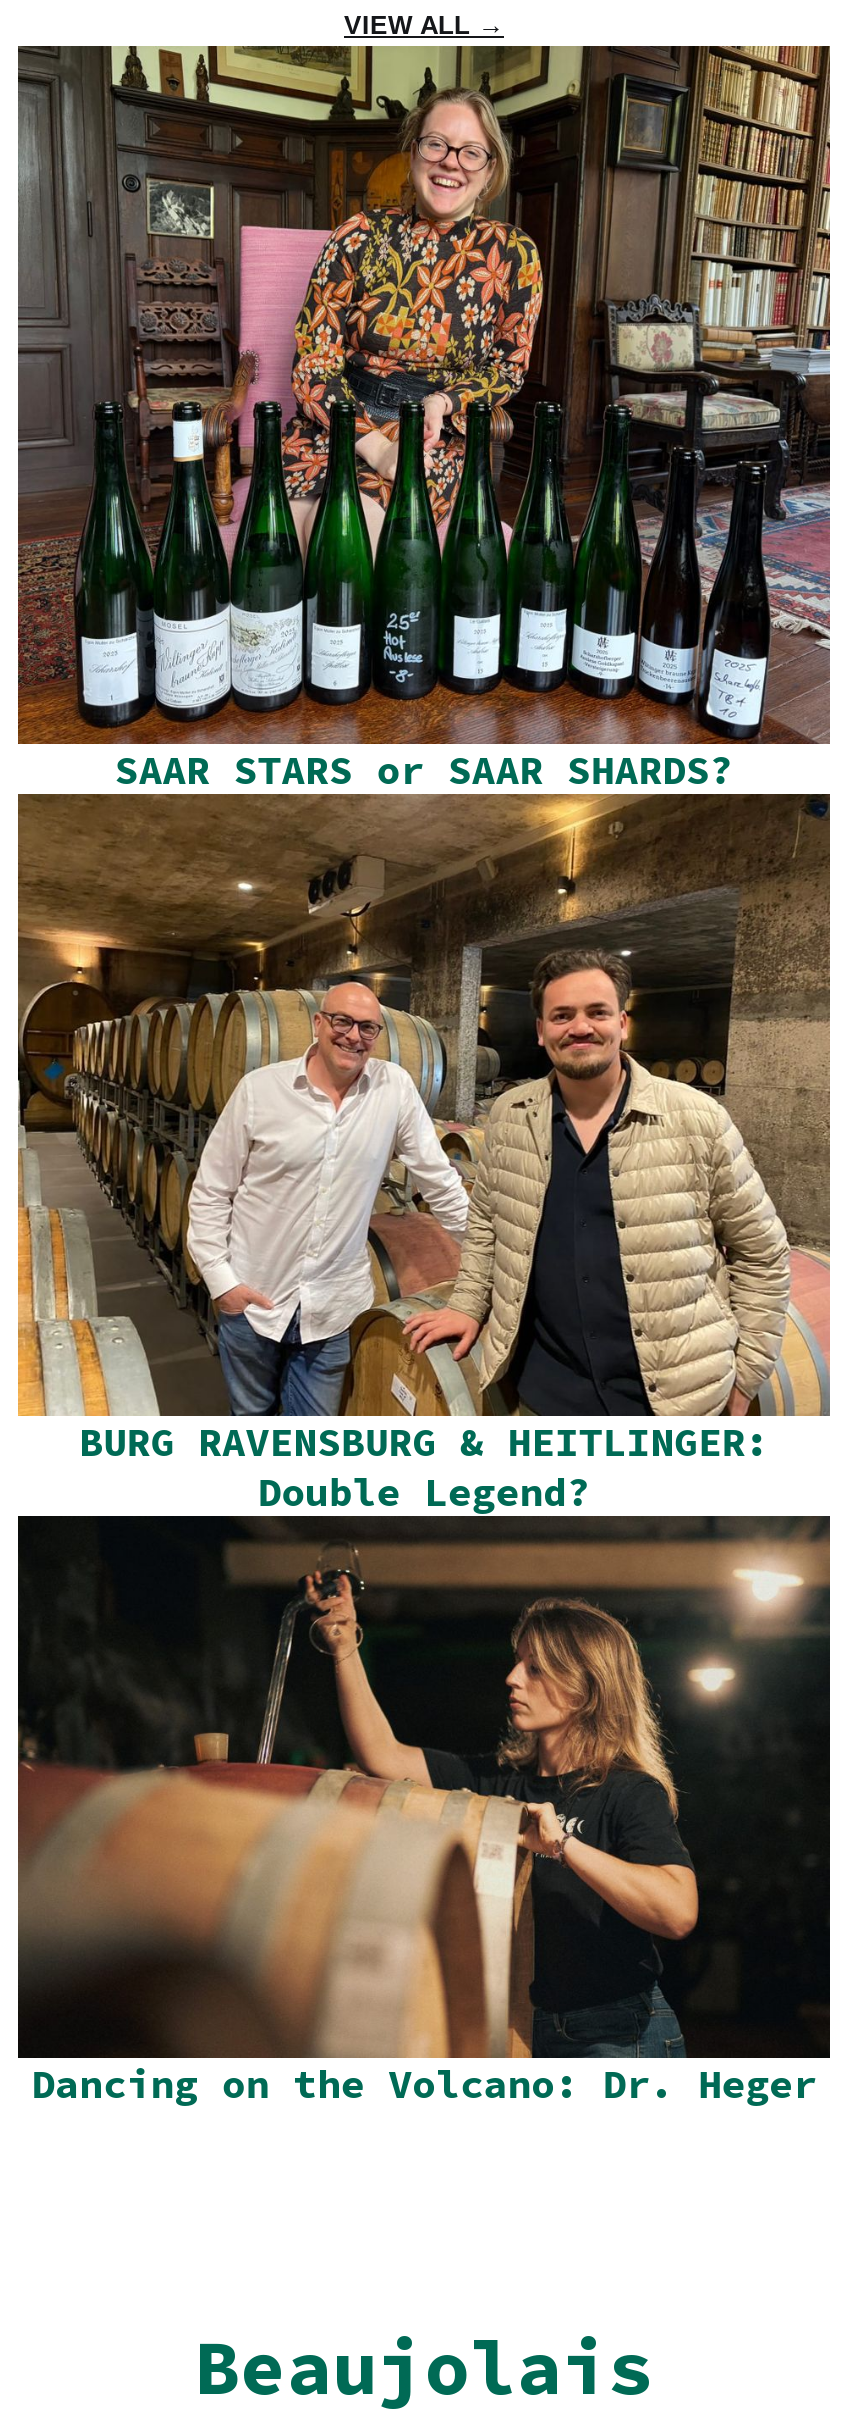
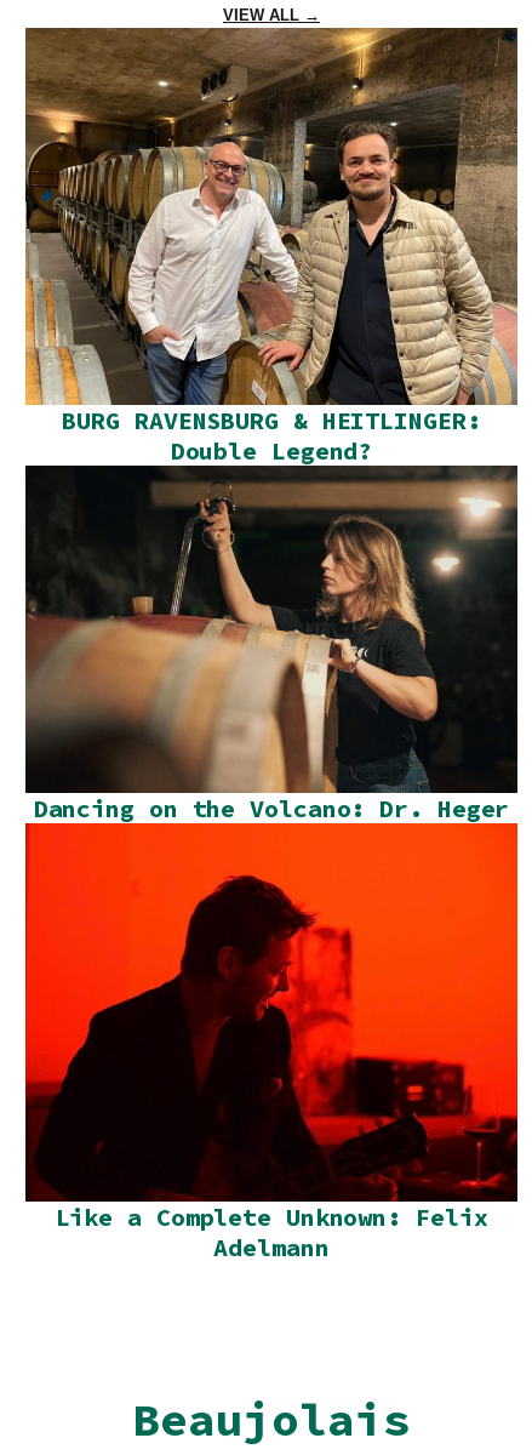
- [image]
- SAAR STARS or SAAR SHARDS?

moved up: [image] | BURG RAVENSBURG & HEITLINGER: | Double Legend? | Dancing on the Volcano: Dr. Heger

+ [image]
+ Like a Complete Unknown: Felix
+ Adelmann
